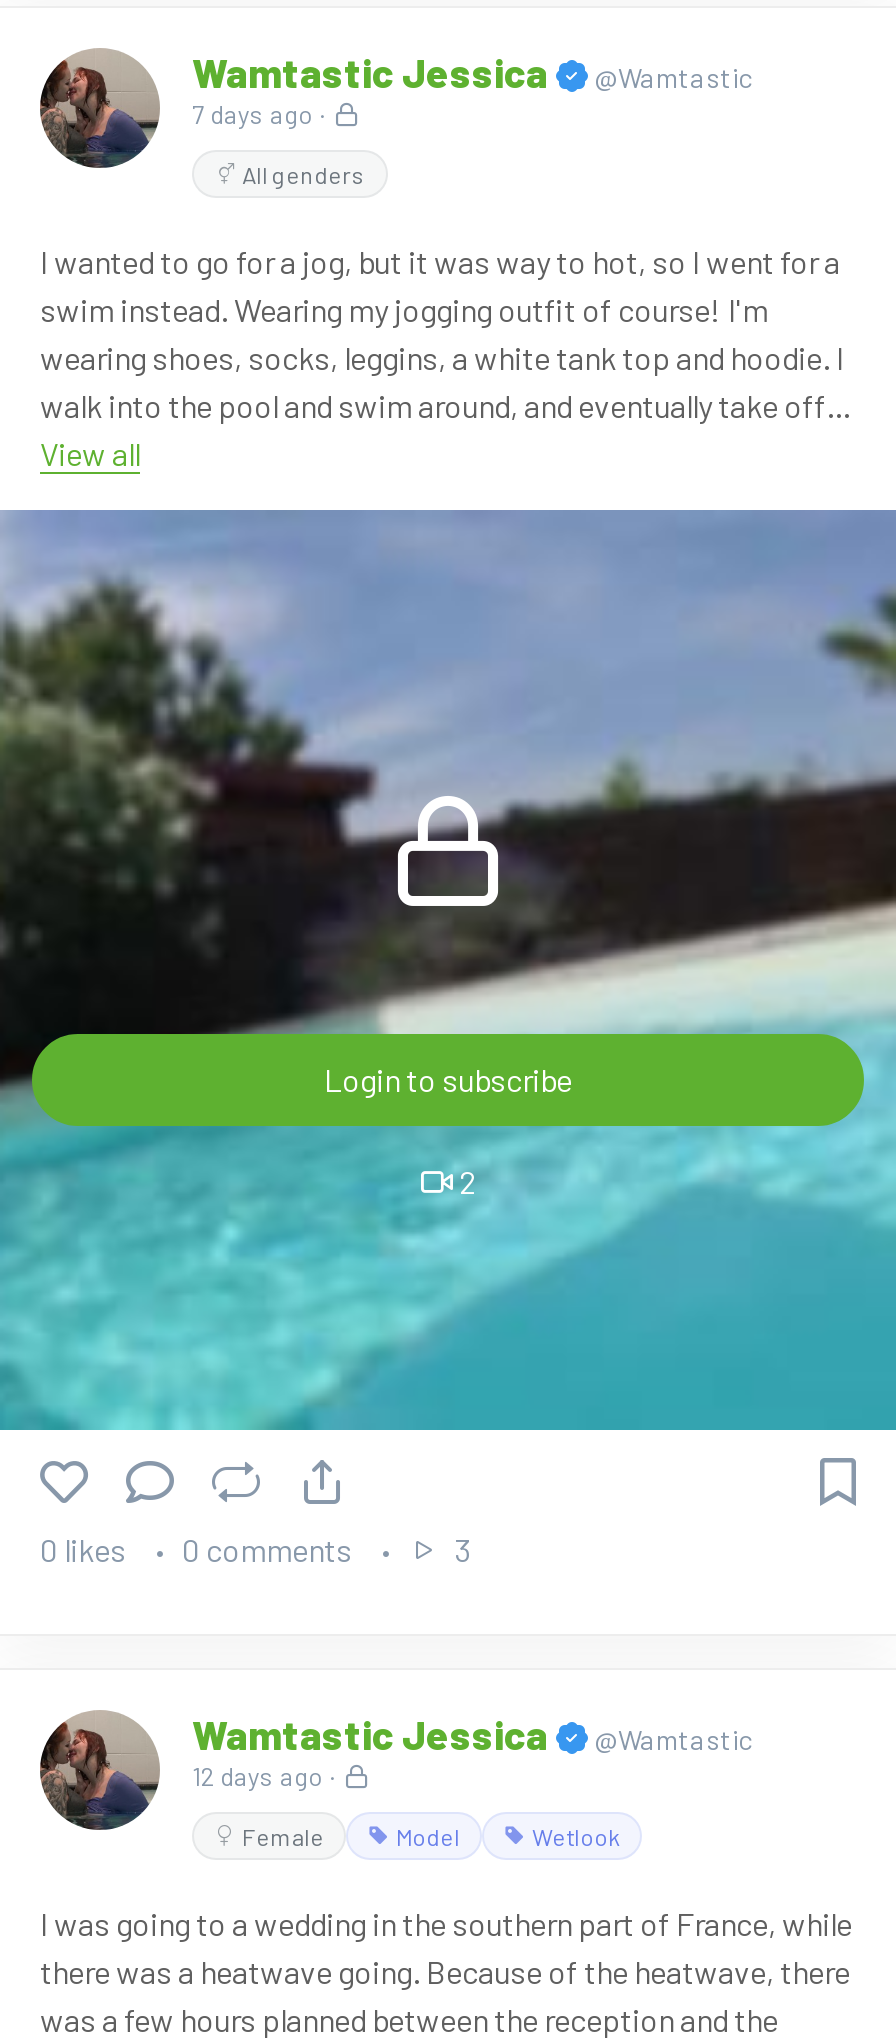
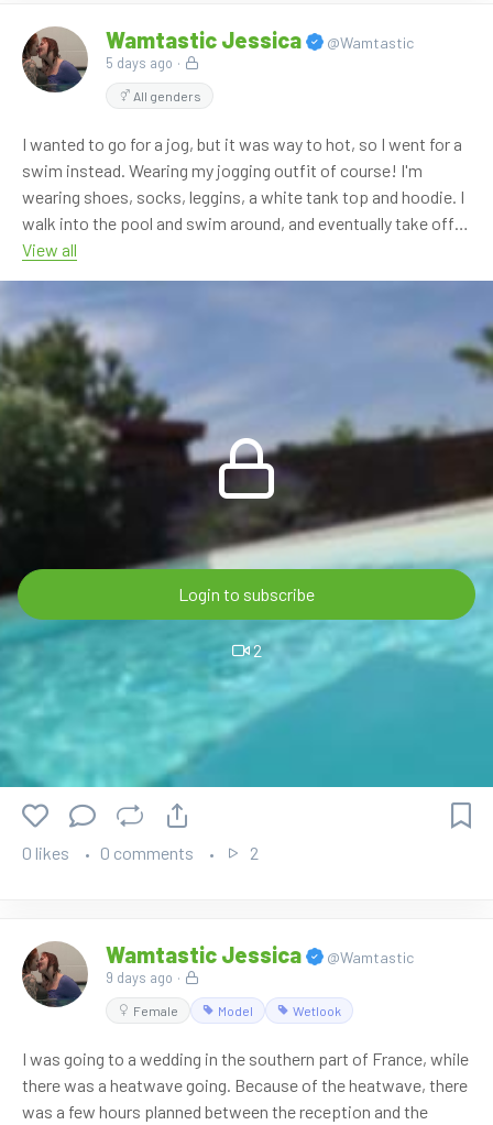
- 7 days ago ·
+ 5 days ago ·

- 3
+ 2

- 12 days ago ·
+ 9 days ago ·
